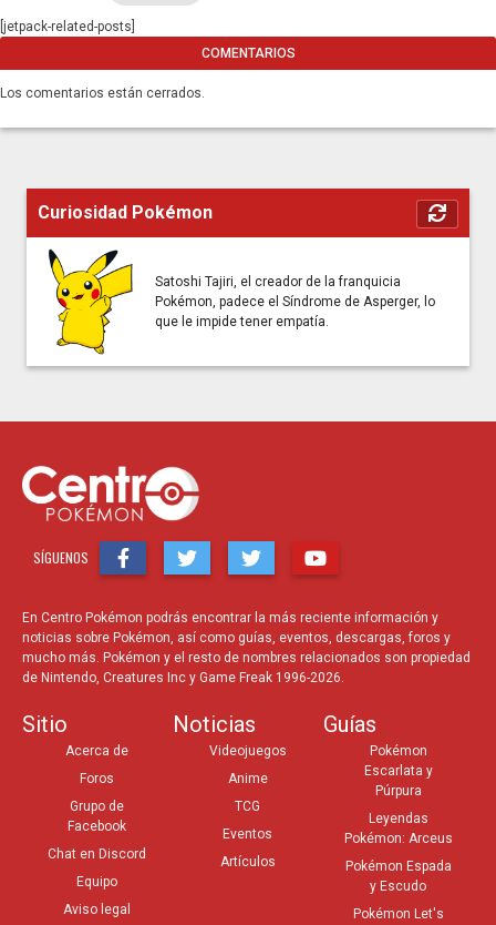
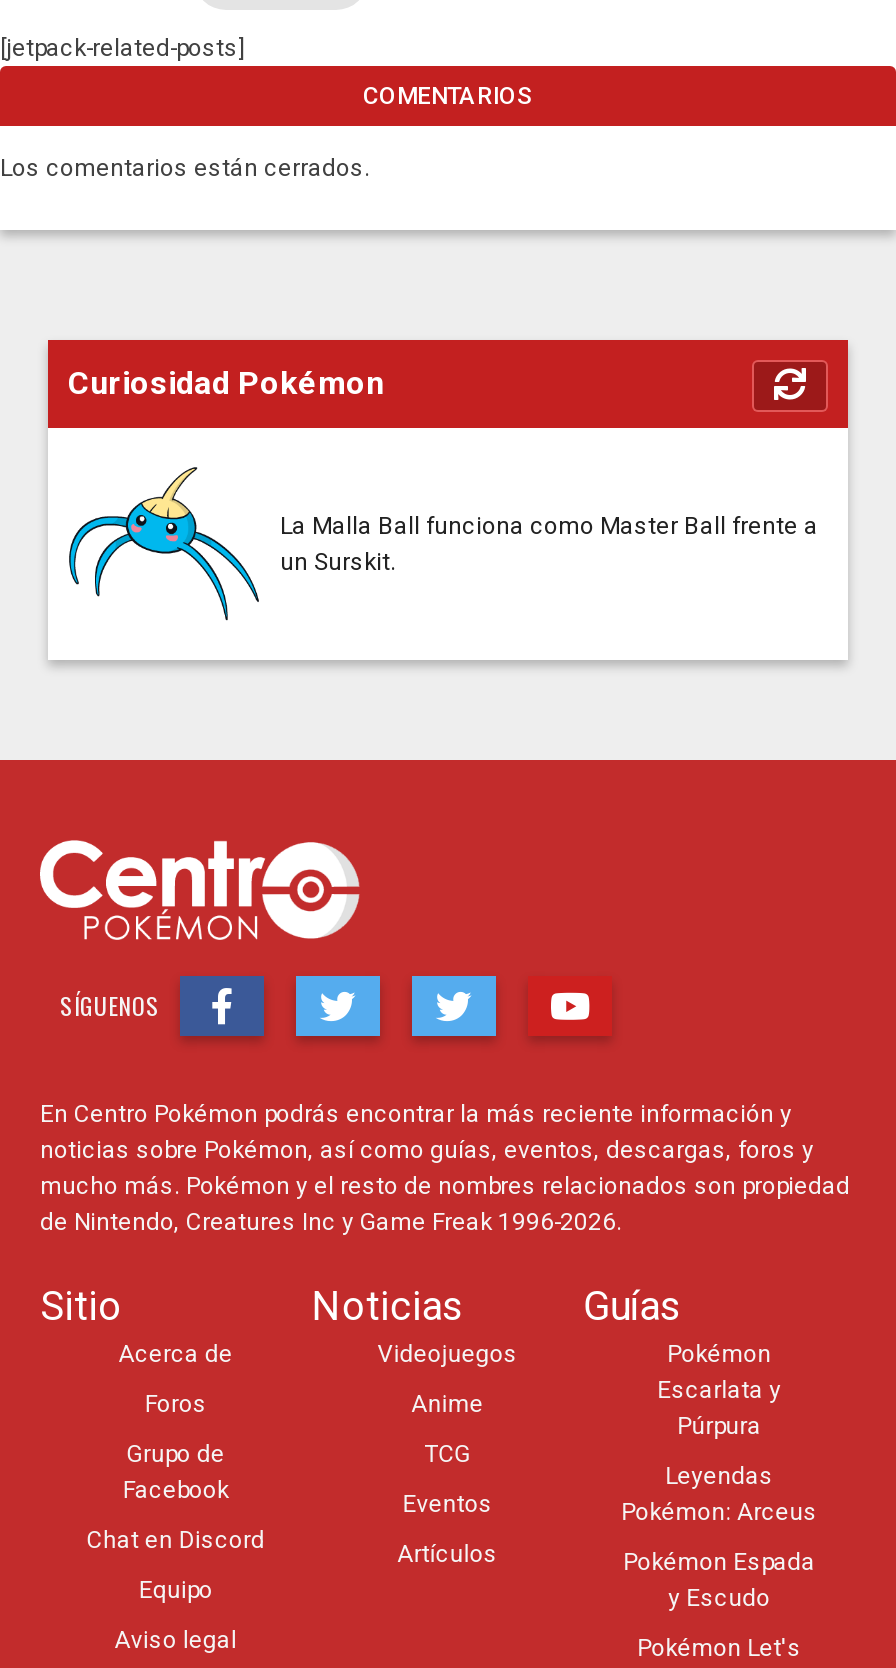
- [image]
- Satoshi Tajiri, el creador de la franquicia
- Pokémon, padece el Síndrome de Asperger, lo
- que le impide tener empatía.
+ [image]
+ La Malla Ball funciona como Master Ball frente a
+ un Surskit.
